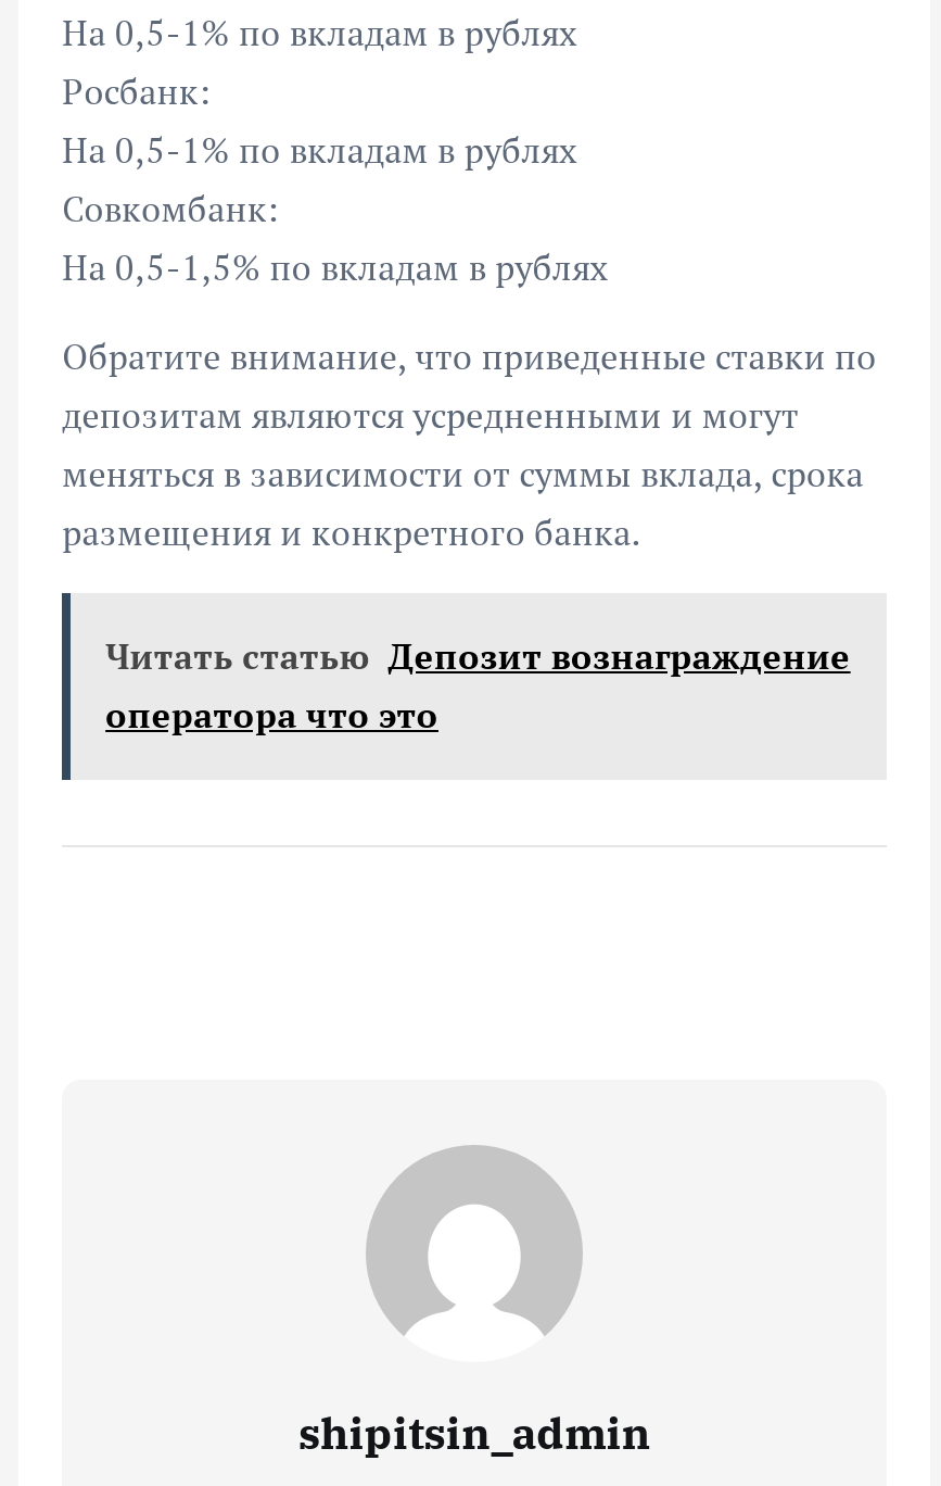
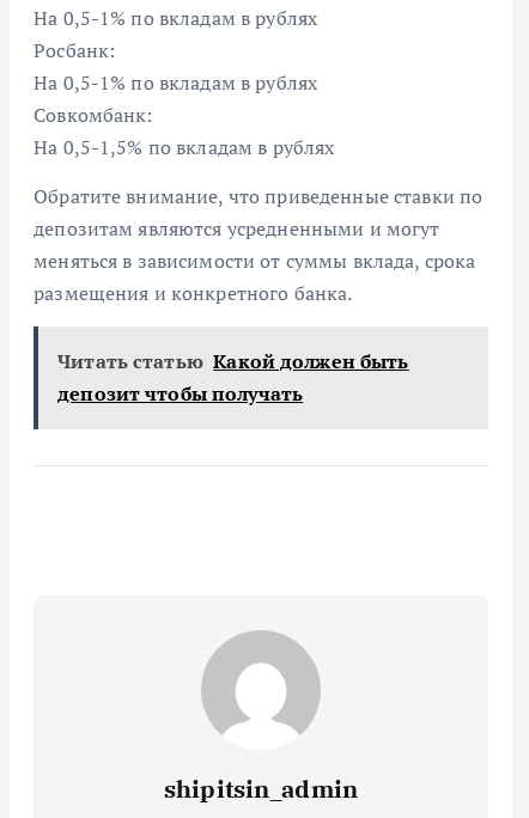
- Читать статью Депозит вознаграждение
- оператора что это
+ Читать статью Какой должен быть
+ депозит чтобы получать
